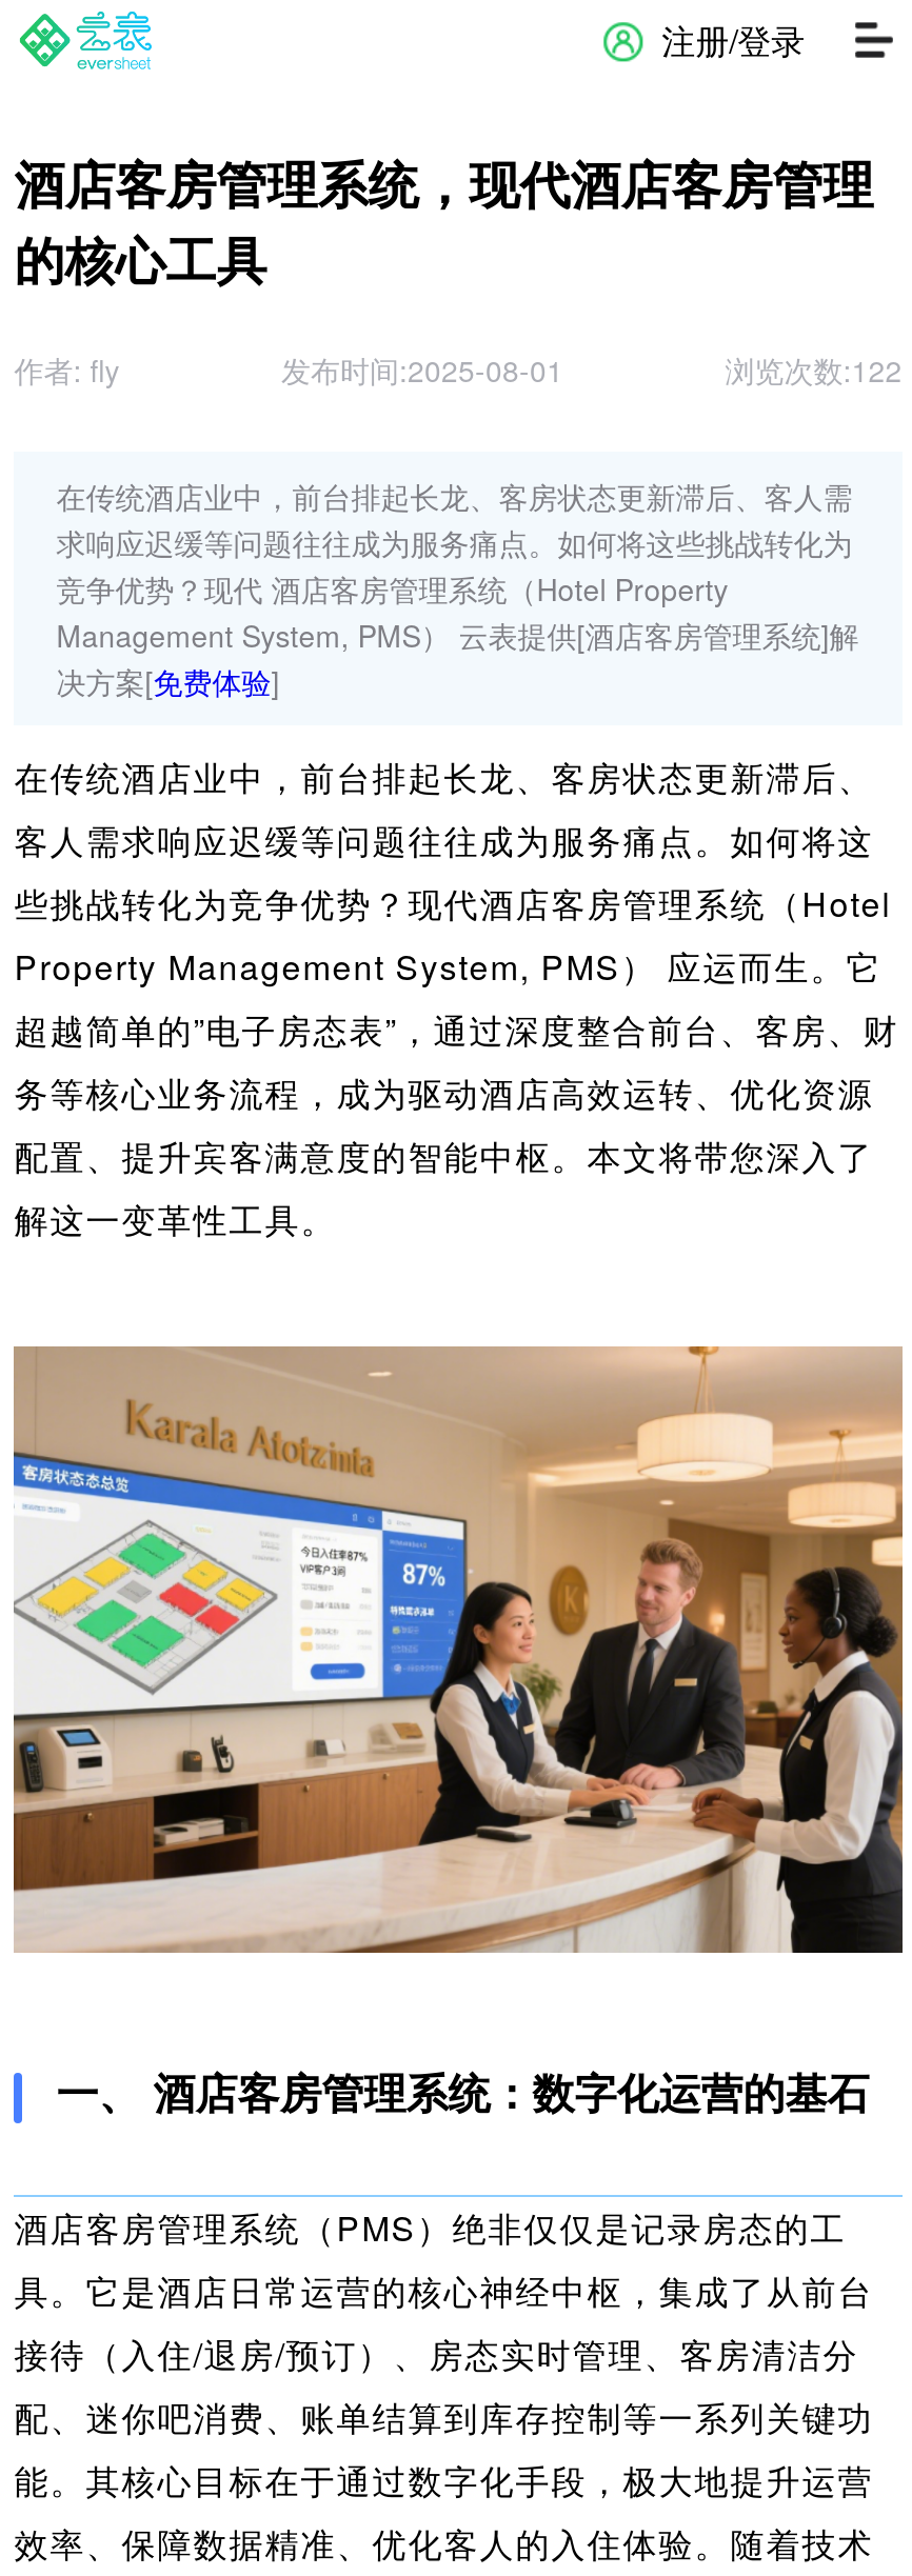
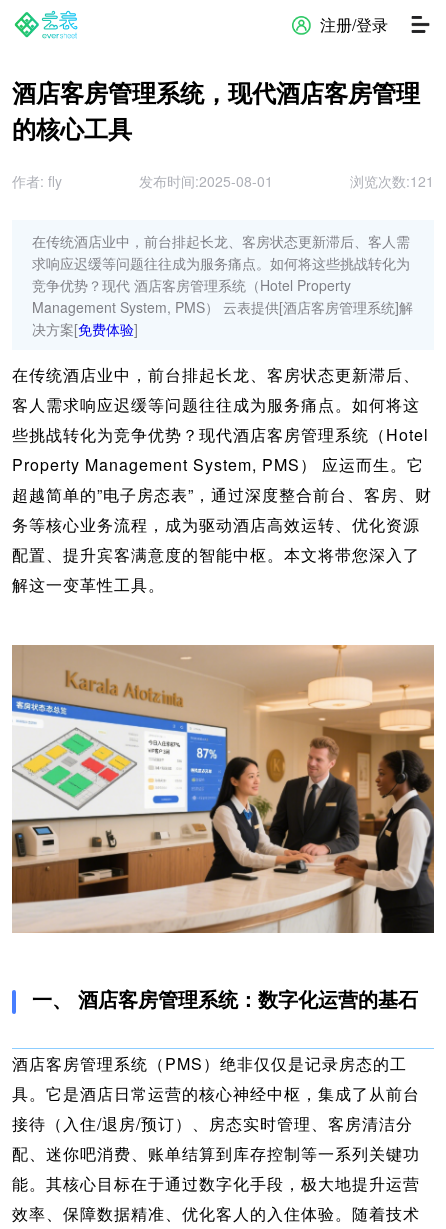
- 浏览次数:122
+ 浏览次数:121
